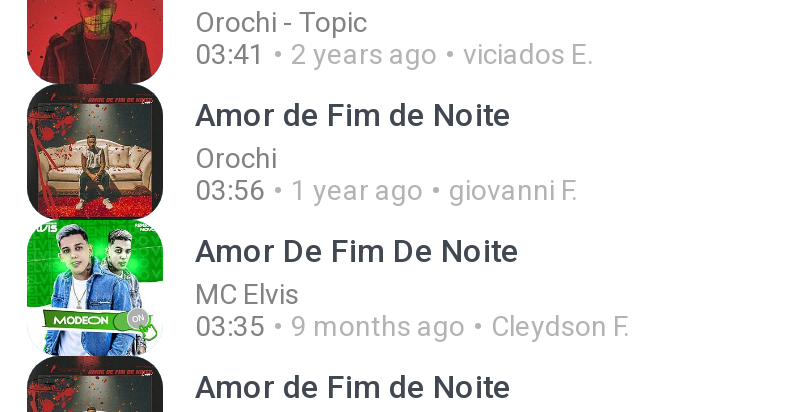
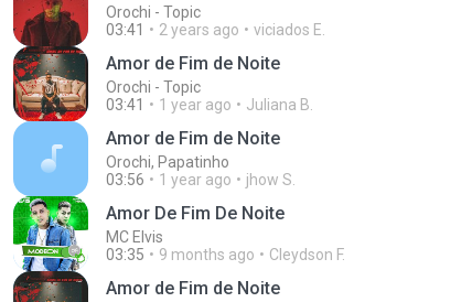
- [image]
- Orochi
+ [image]
+ Orochi - Topic
+ 03:41
+ 1 year ago
+ Juliana B.
+ Amor de Fim de Noite
+ Orochi, Papatinho

- giovanni F.
+ jhow S.
